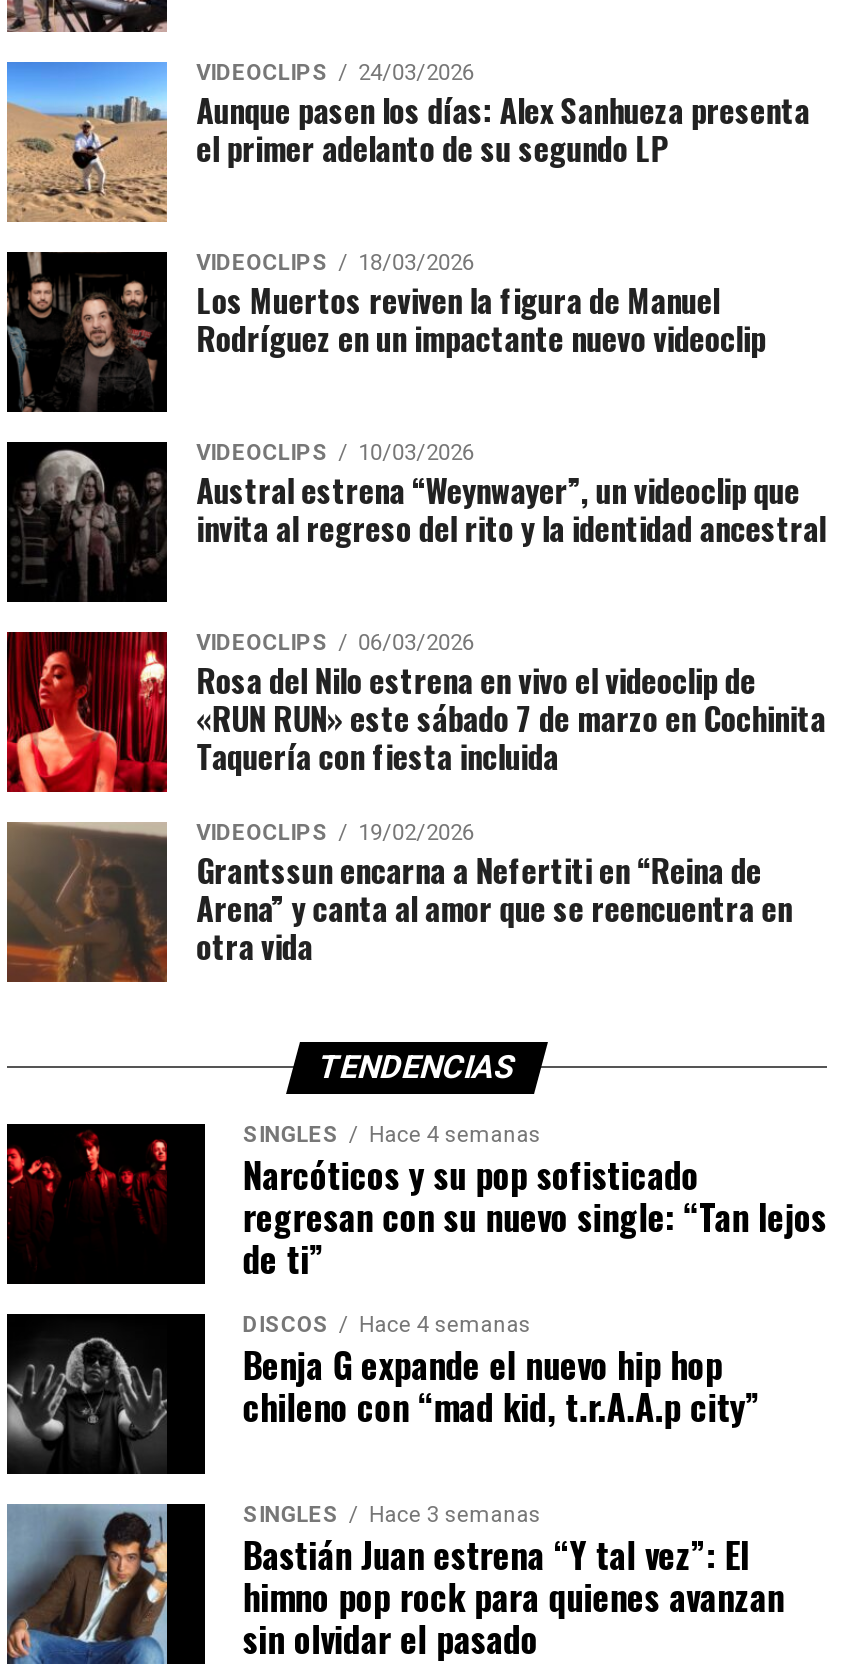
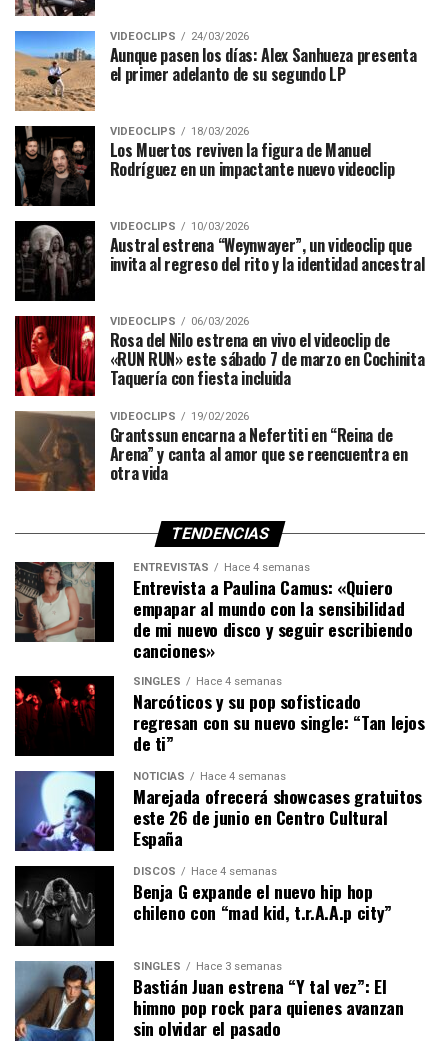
+ [image]
+ ENTREVISTAS
+ Hace 4 semanas
+ Entrevista a Paulina Camus: «Quiero
+ empapar al mundo con la sensibilidad
+ de mi nuevo disco y seguir escribiendo
+ canciones»

+ [image]
+ NOTICIAS
+ Hace 4 semanas
+ Marejada ofrecerá showcases gratuitos
+ este 26 de junio en Centro Cultural
+ España
